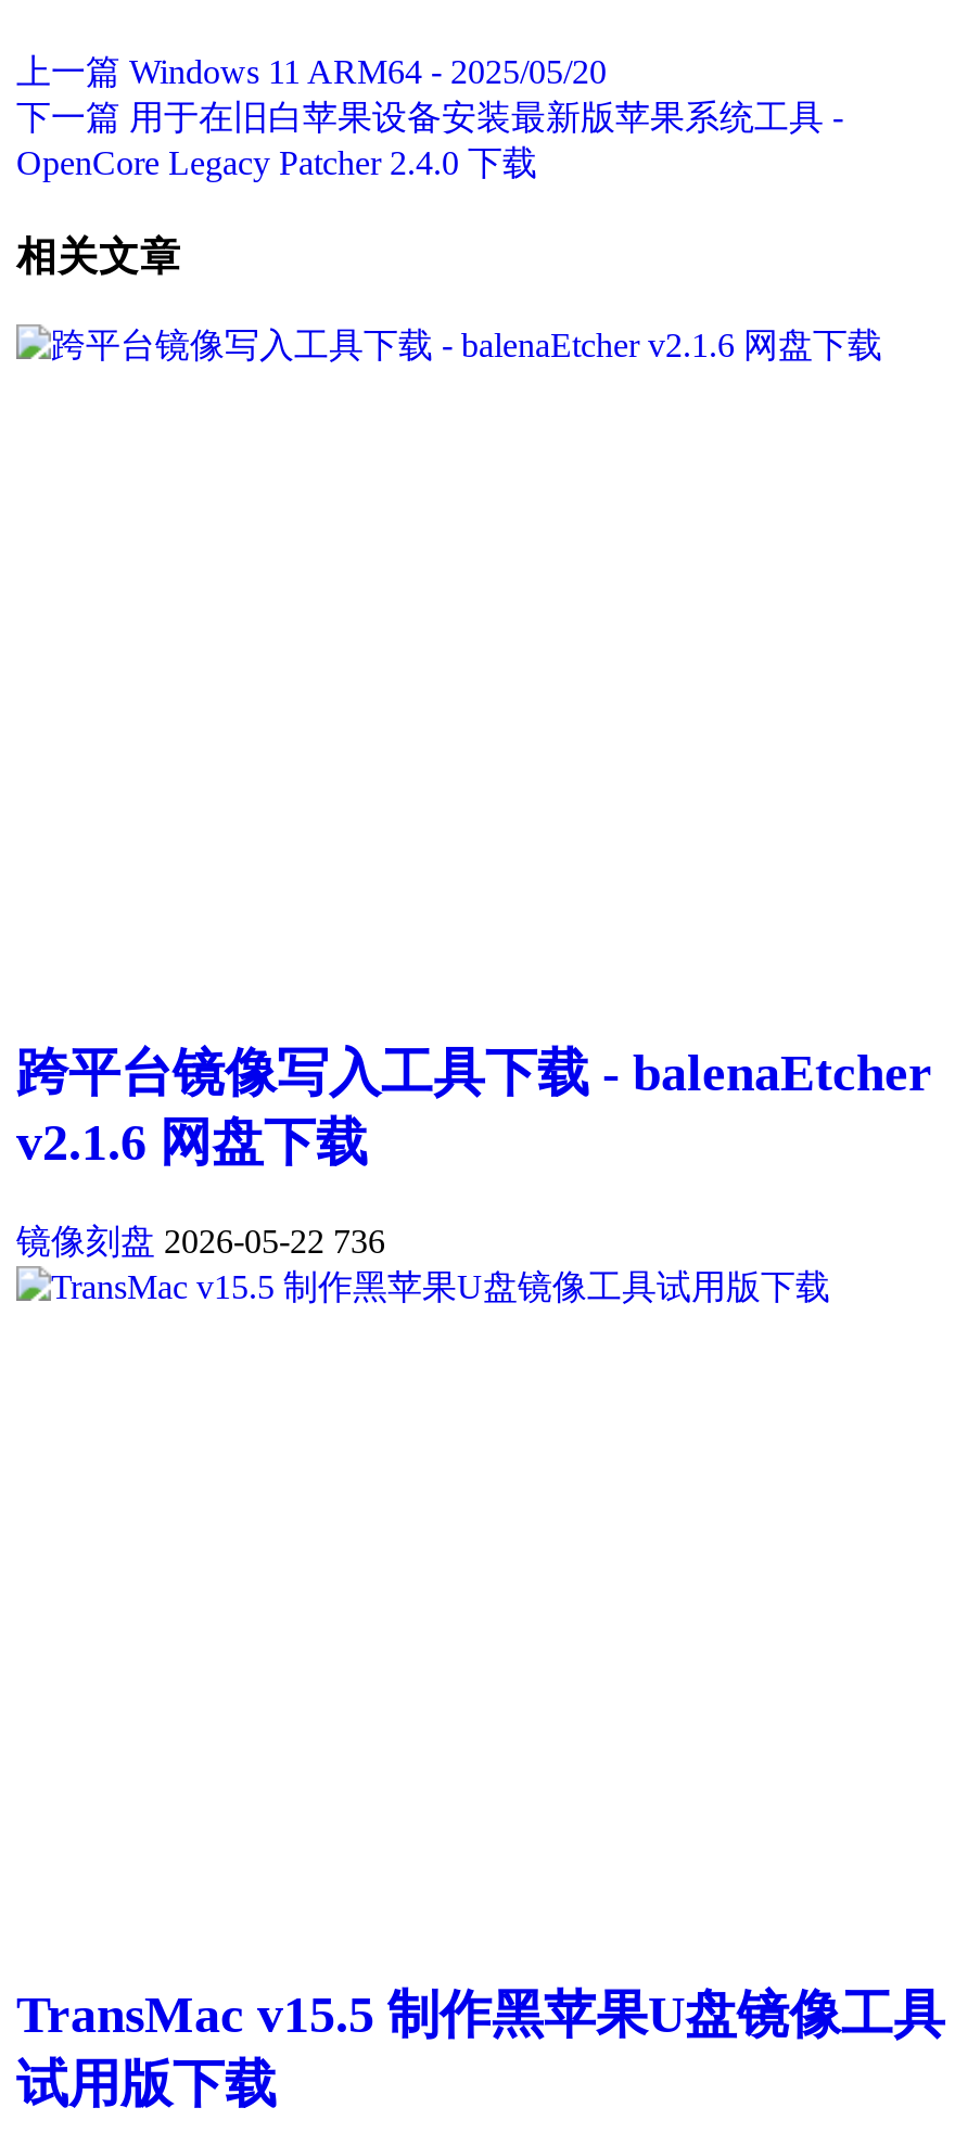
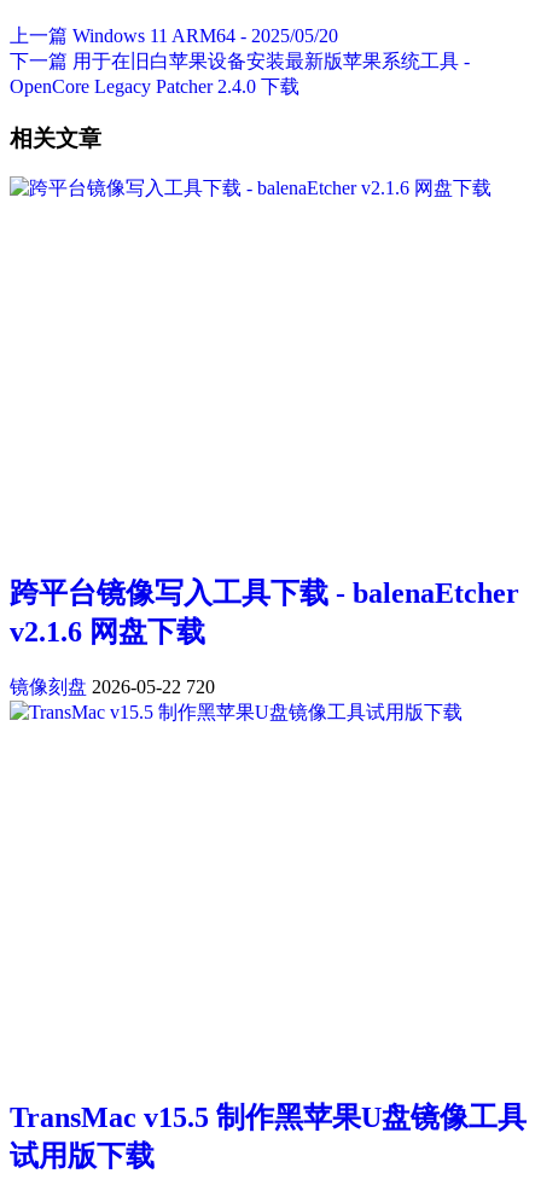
- 镜像刻盘 2026-05-22 736
+ 镜像刻盘 2026-05-22 720
